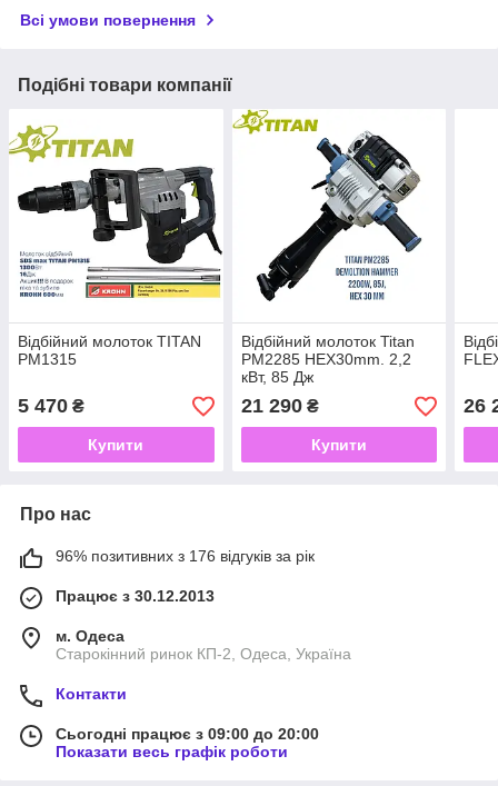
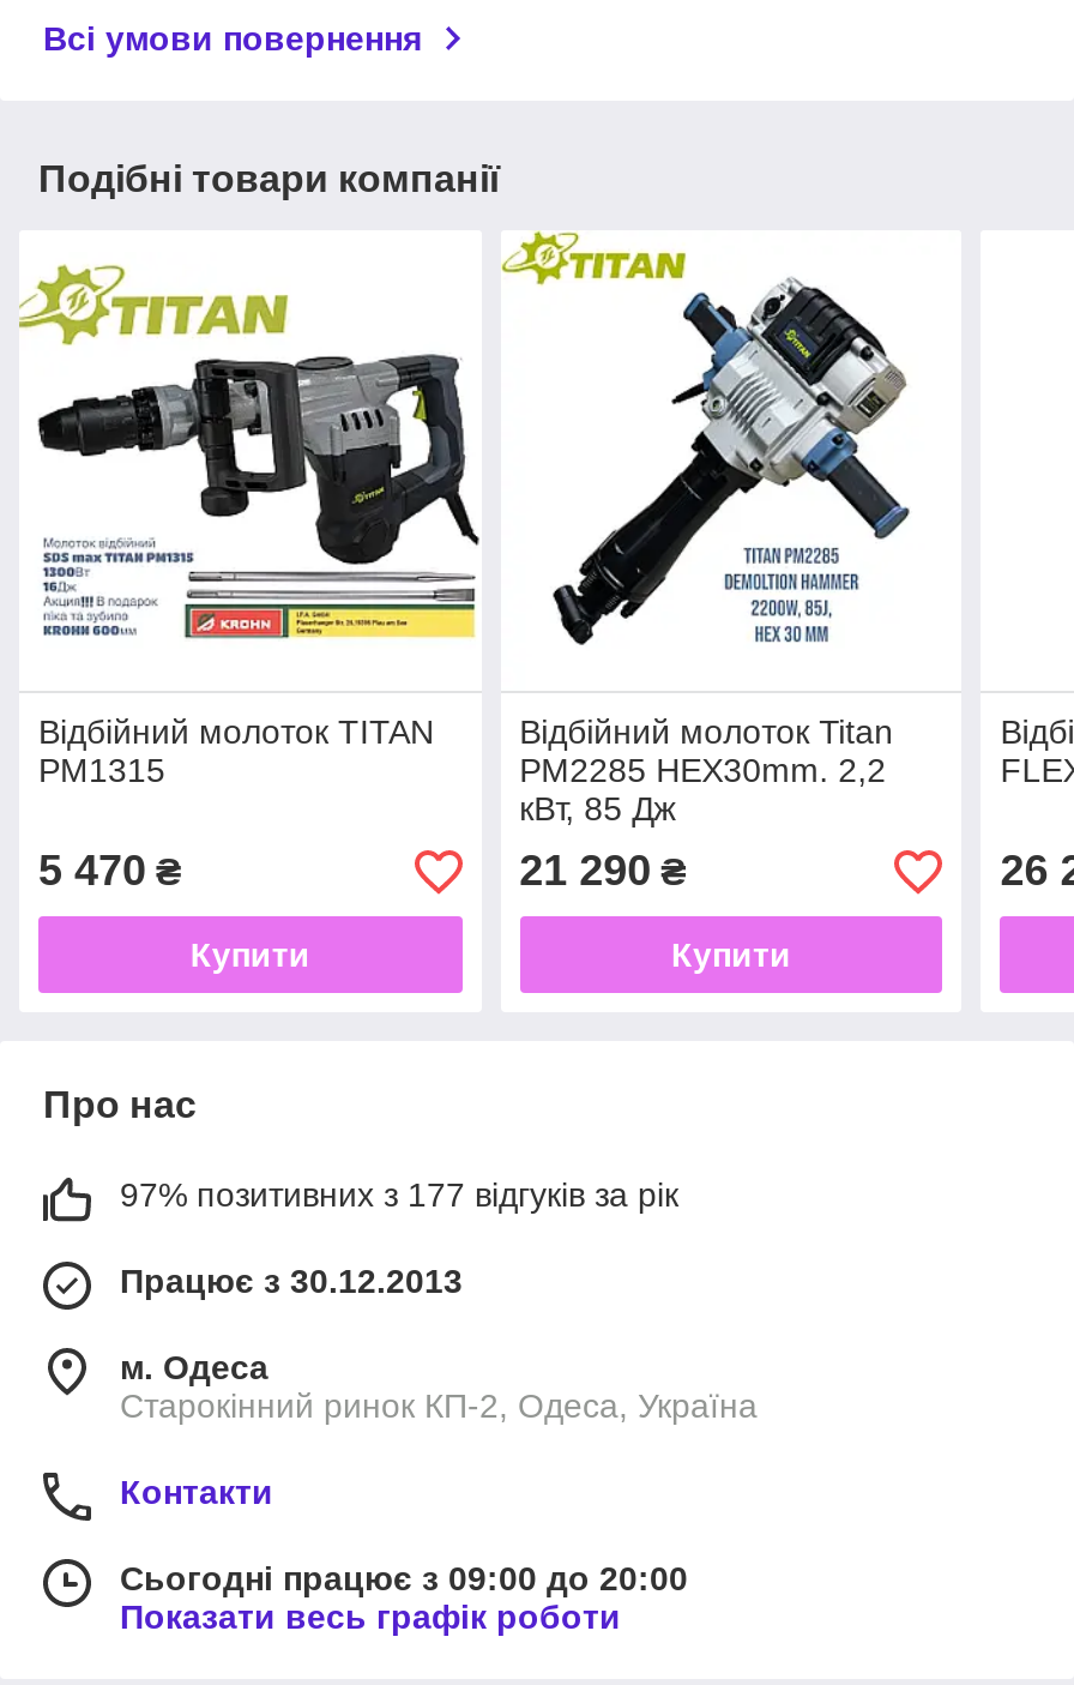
- 96% позитивних з 176 відгуків за рік
+ 97% позитивних з 177 відгуків за рік
